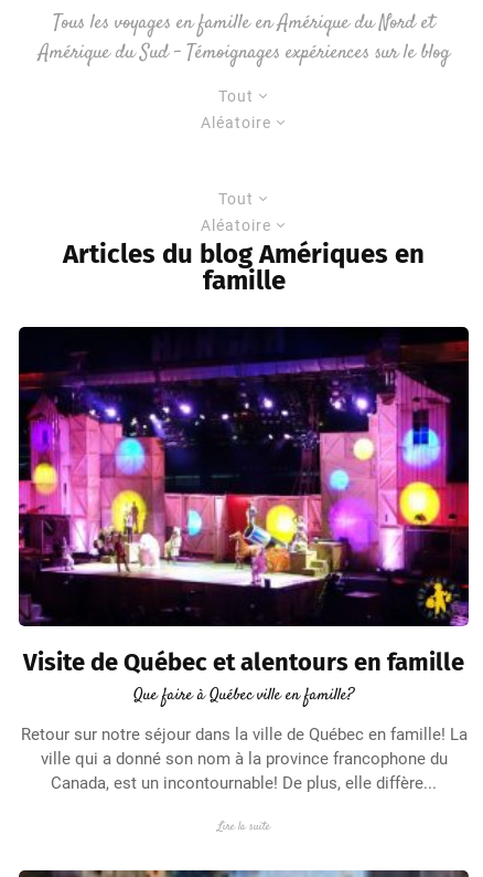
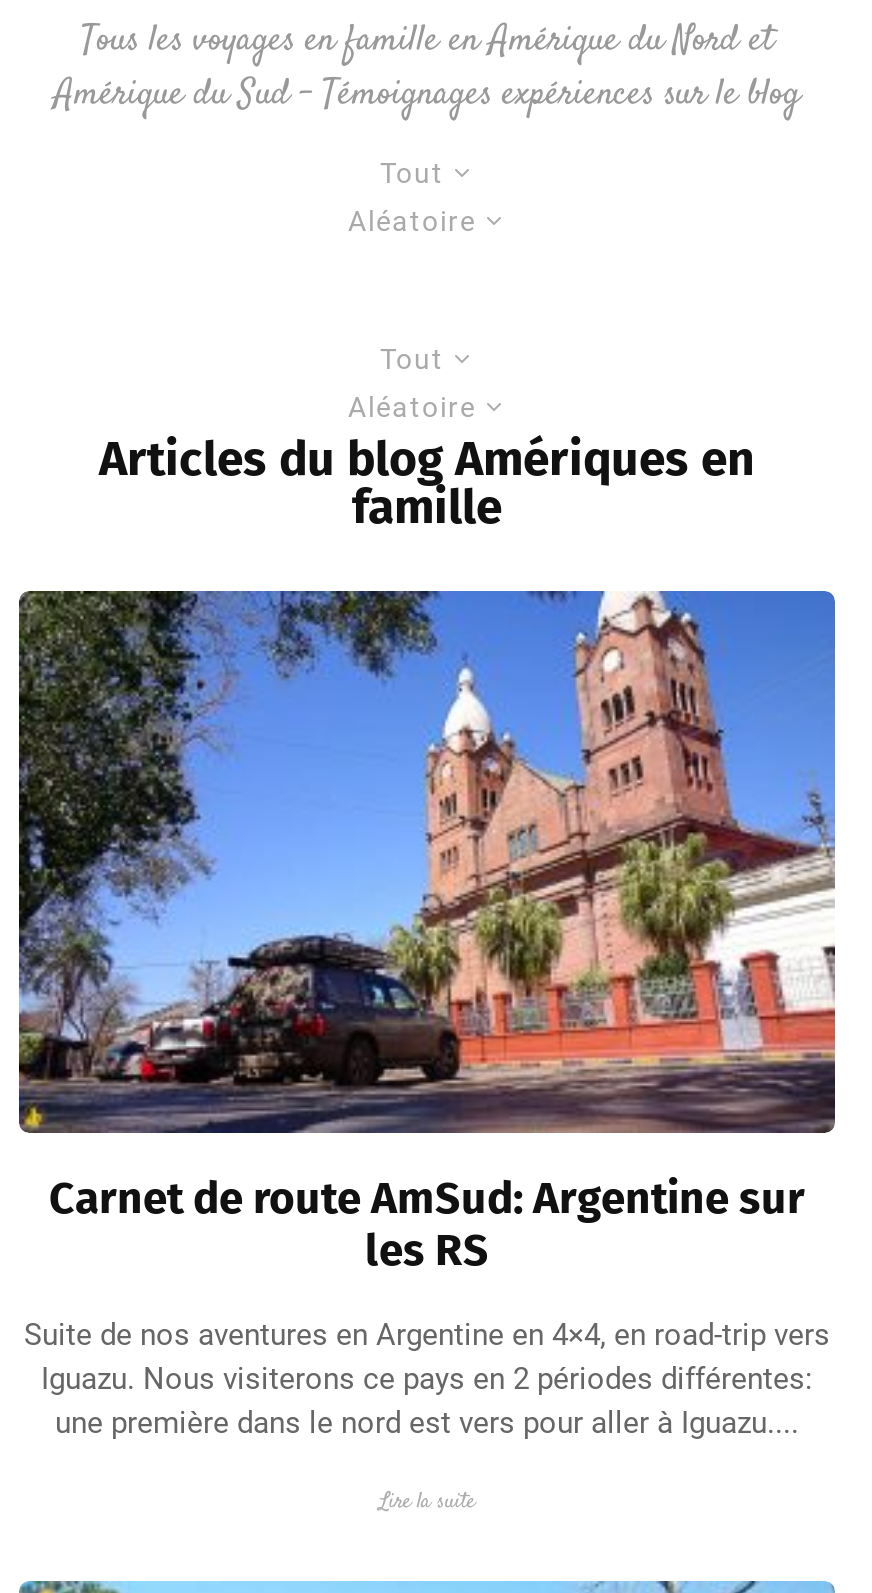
- [image]
- Visite de Québec et alentours en famille
- Que faire à Québec ville en famille?
+ [image]
+ Carnet de route AmSud: Argentine sur
+ les RS

- Retour sur notre séjour dans la ville de Québec en famille! La
- ville qui a donné son nom à la province francophone du
- Canada, est un incontournable! De plus, elle diffère...
+ Suite de nos aventures en Argentine en 4×4, en road-trip vers
+ Iguazu. Nous visiterons ce pays en 2 périodes différentes:
+ une première dans le nord est vers pour aller à Iguazu....
